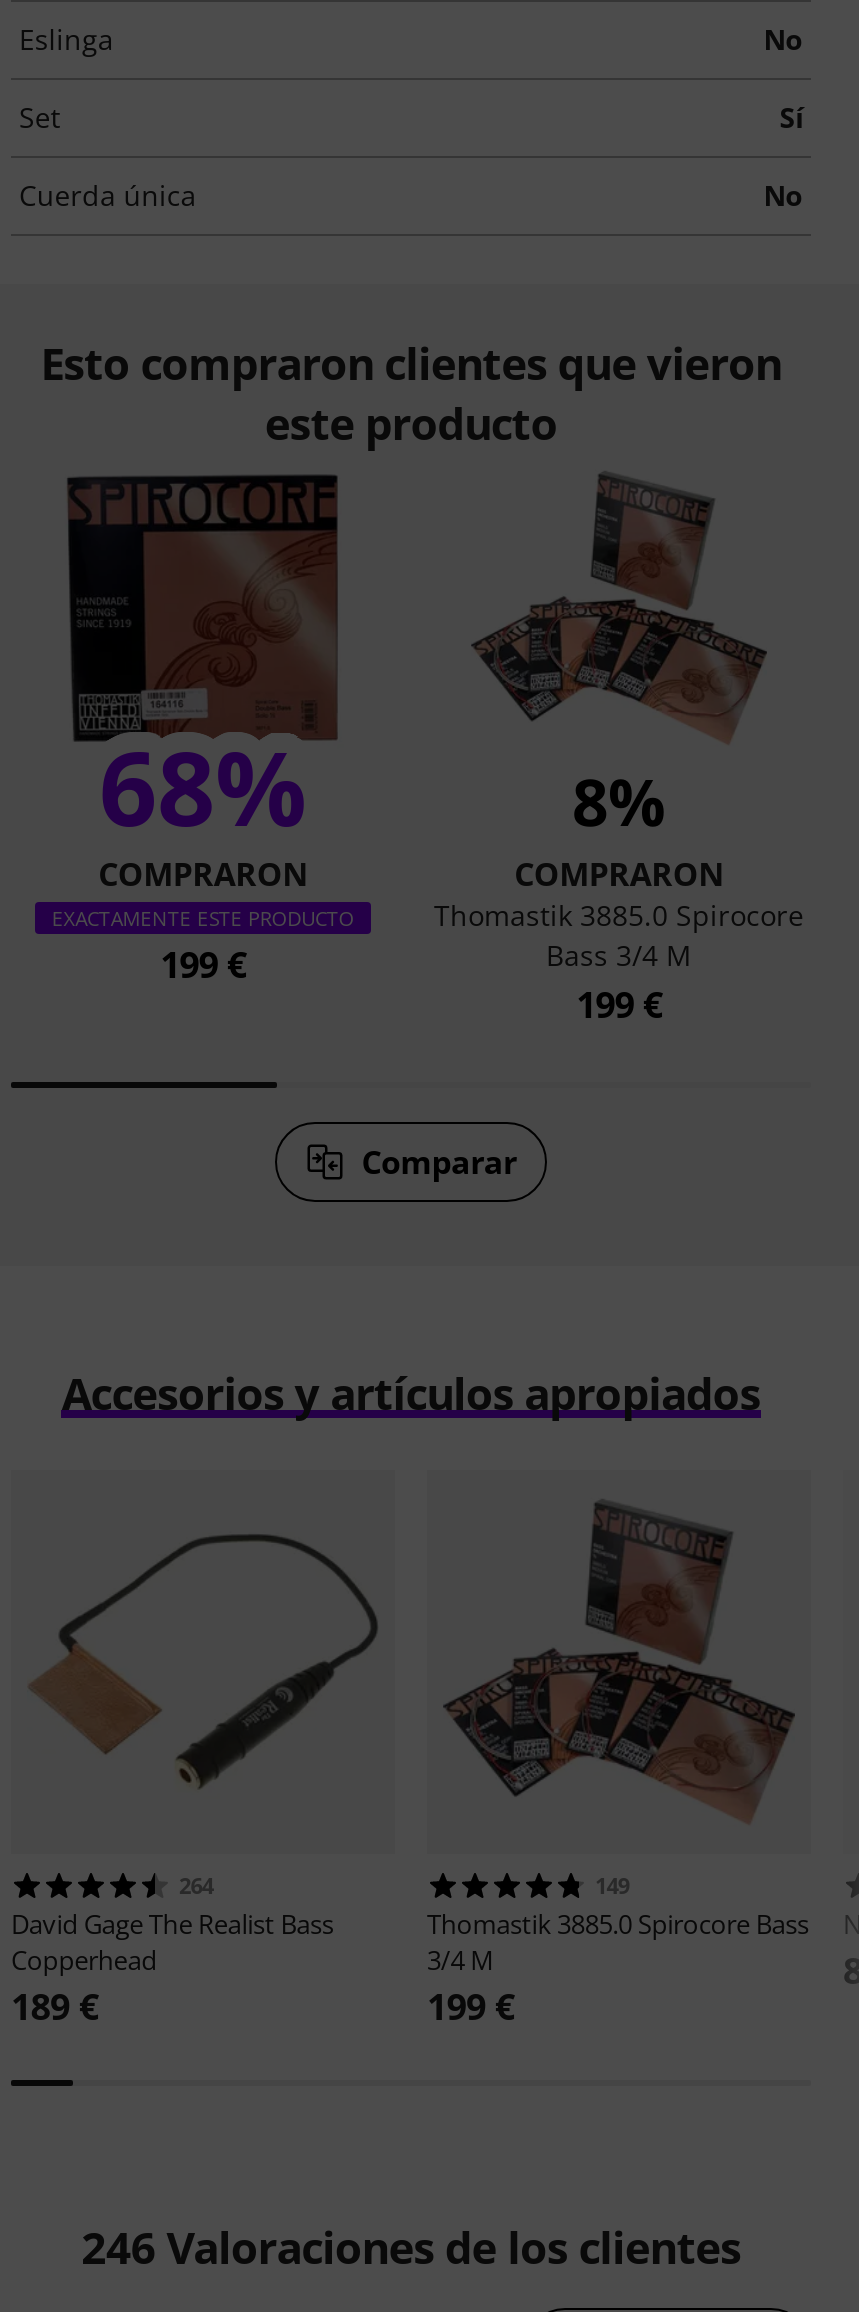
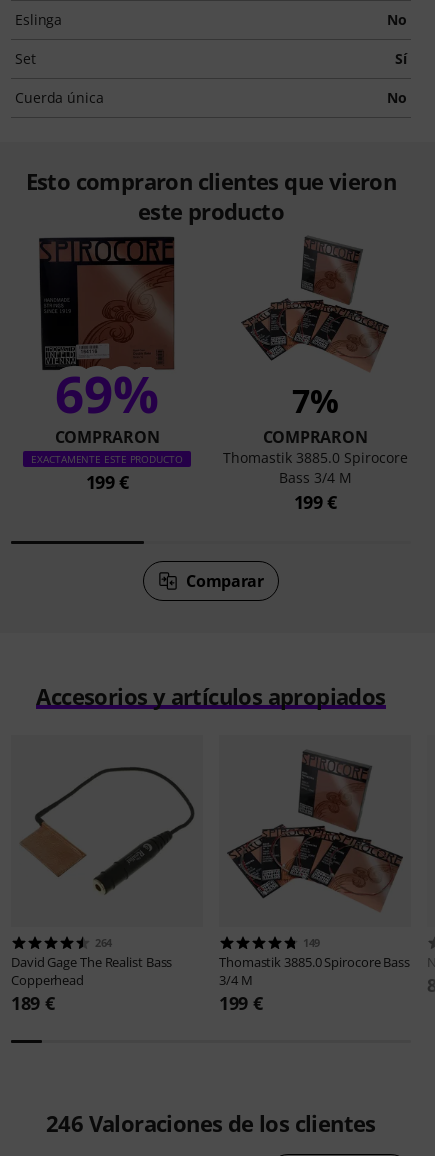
- 68%
+ 69%

- 8%
+ 7%
